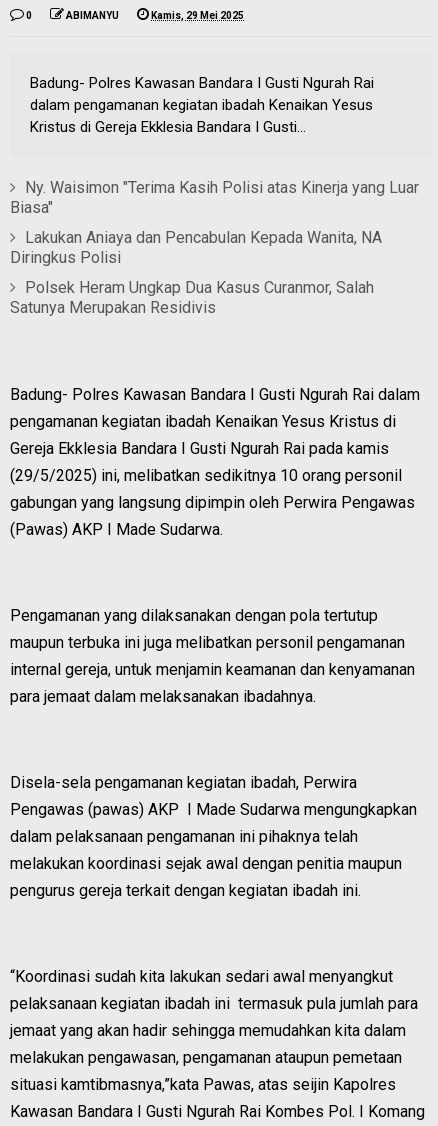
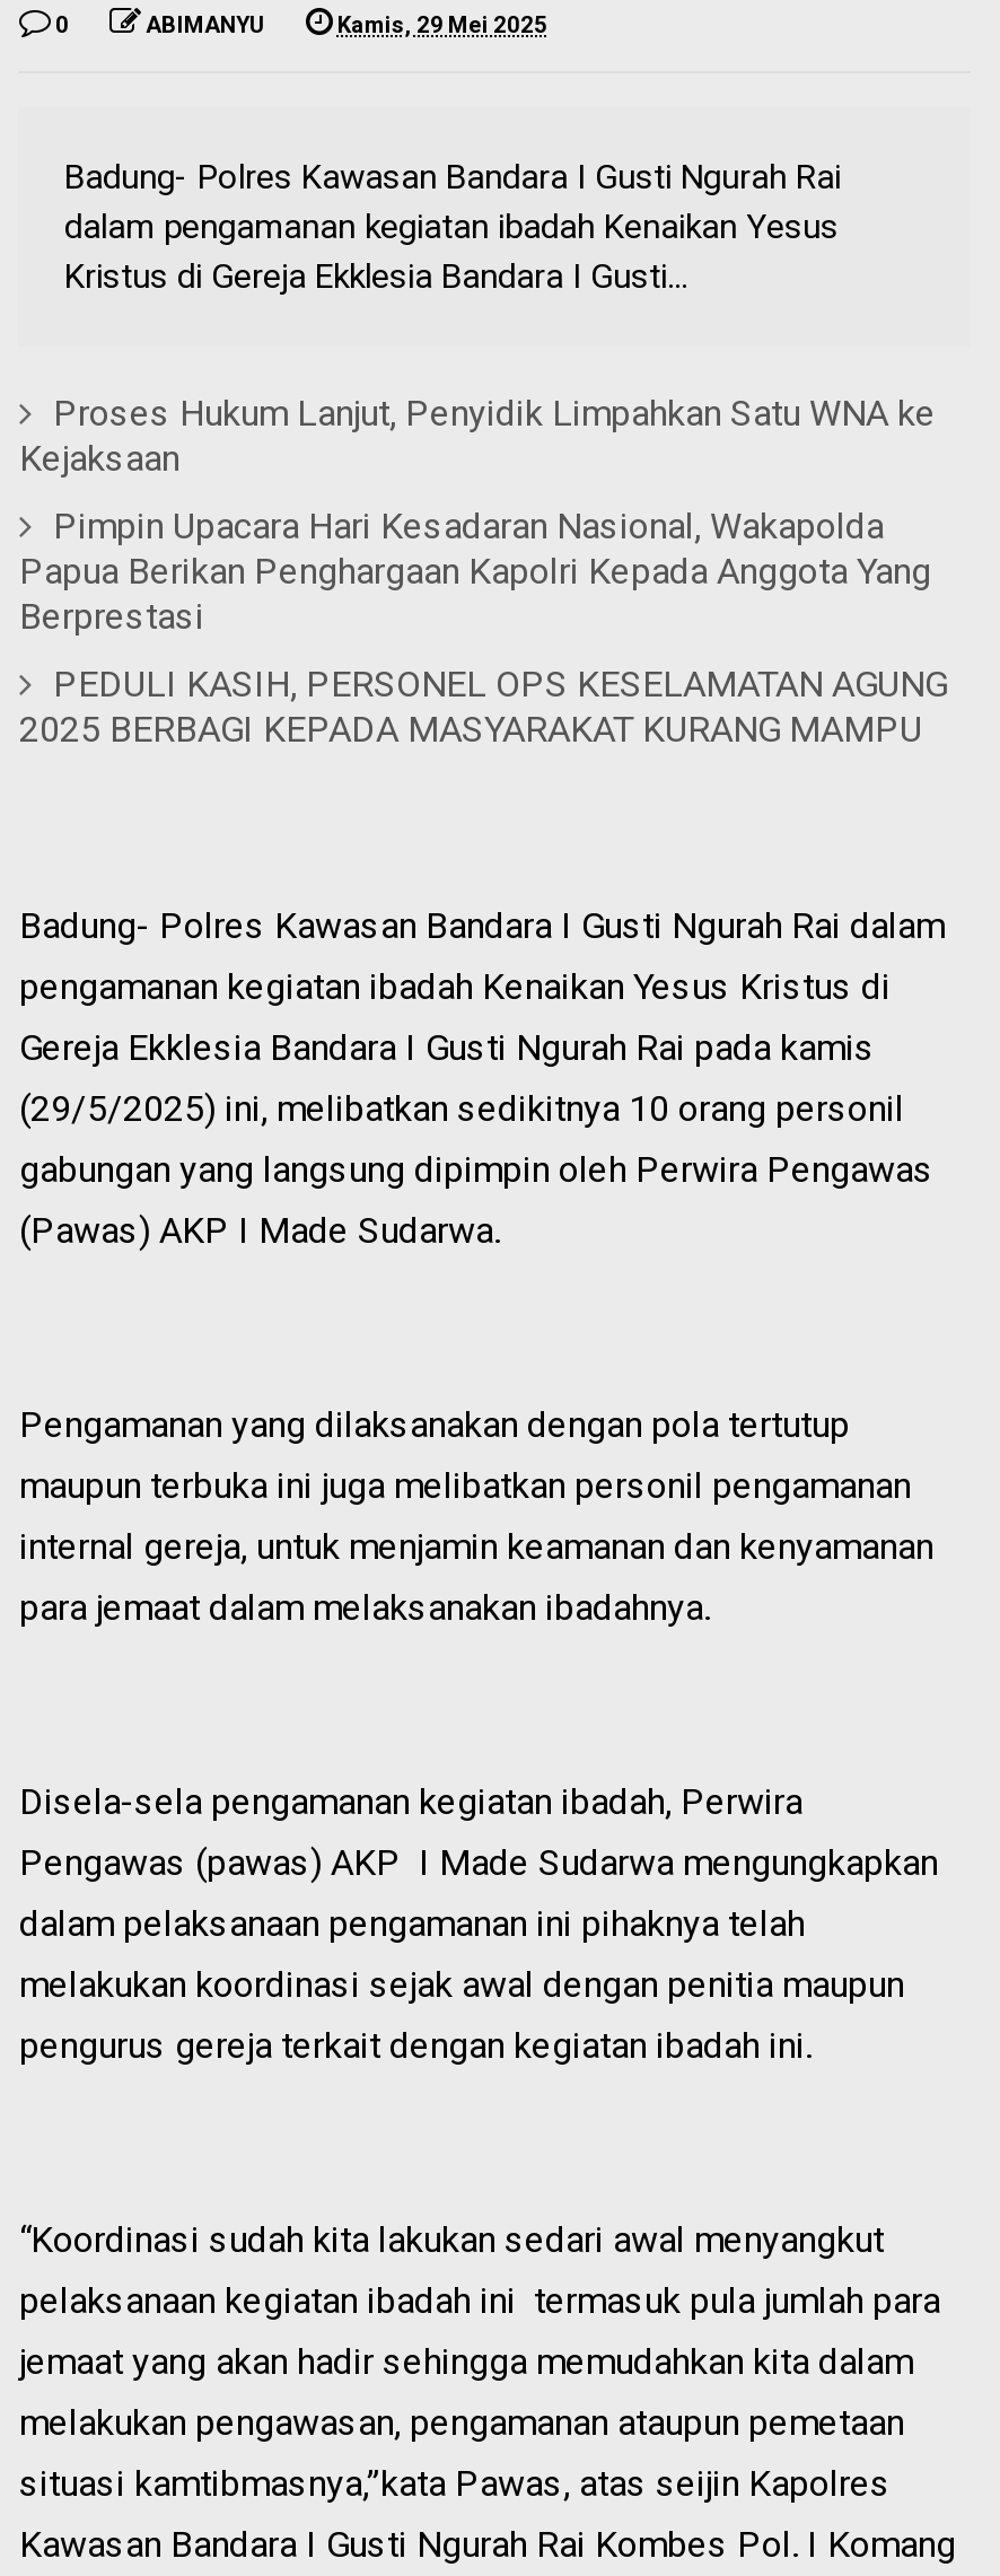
- Ny. Waisimon "Terima Kasih Polisi atas Kinerja yang Luar
- Biasa"
+ Proses Hukum Lanjut, Penyidik Limpahkan Satu WNA ke
+ Kejaksaan

- Lakukan Aniaya dan Pencabulan Kepada Wanita, NA
- Diringkus Polisi
+ Pimpin Upacara Hari Kesadaran Nasional, Wakapolda
+ Papua Berikan Penghargaan Kapolri Kepada Anggota Yang
+ Berprestasi

- Polsek Heram Ungkap Dua Kasus Curanmor, Salah
- Satunya Merupakan Residivis
+ PEDULI KASIH, PERSONEL OPS KESELAMATAN AGUNG
+ 2025 BERBAGI KEPADA MASYARAKAT KURANG MAMPU
